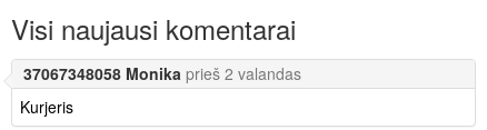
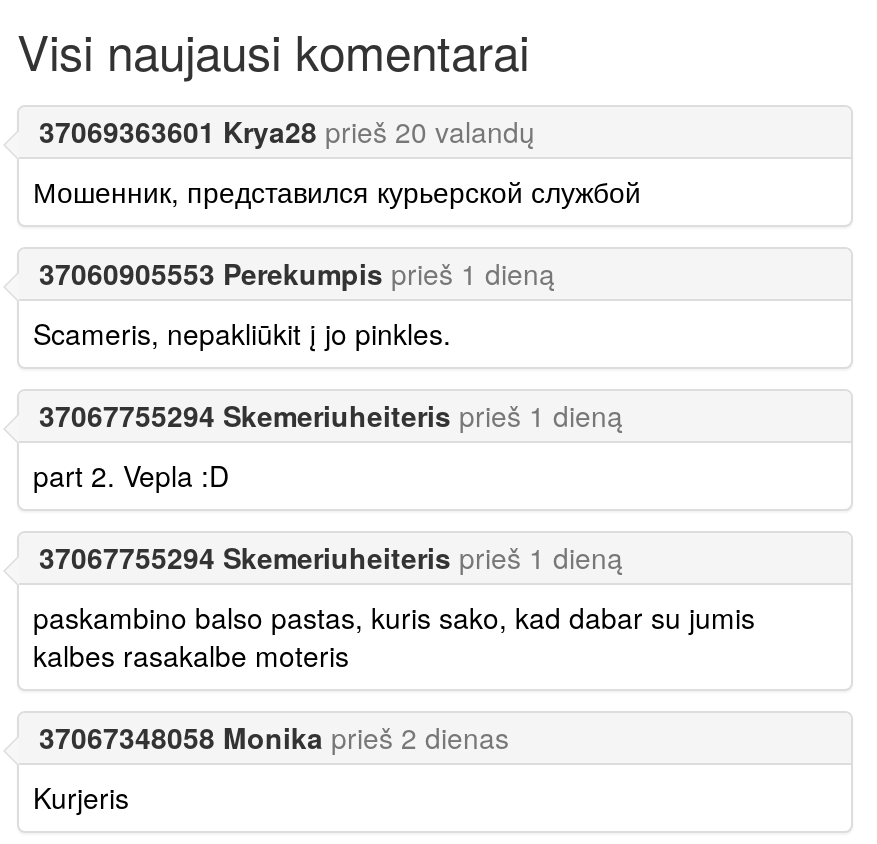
- 37067348058 Monika prieš 2 valandas
+ 37069363601 Krya28 prieš 20 valandų
+ Мошенник, представился курьерской службой
+ 37060905553 Perekumpis prieš 1 dieną
+ Scameris, nepakliūkit į jo pinkles.
+ 37067755294 Skemeriuheiteris prieš 1 dieną
+ part 2. Vepla :D
+ 37067755294 Skemeriuheiteris prieš 1 dieną
+ paskambino balso pastas, kuris sako, kad dabar su jumis
+ kalbes rasakalbe moteris
+ 37067348058 Monika prieš 2 dienas
